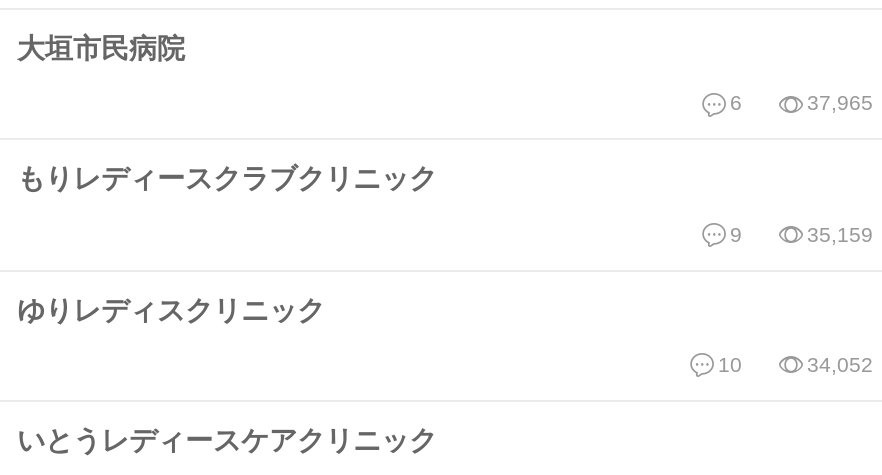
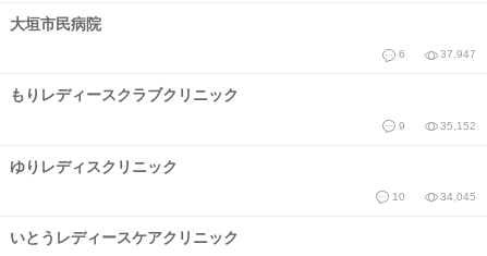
- 37,965
+ 37,947

- 35,159
+ 35,152

- 34,052
+ 34,045
